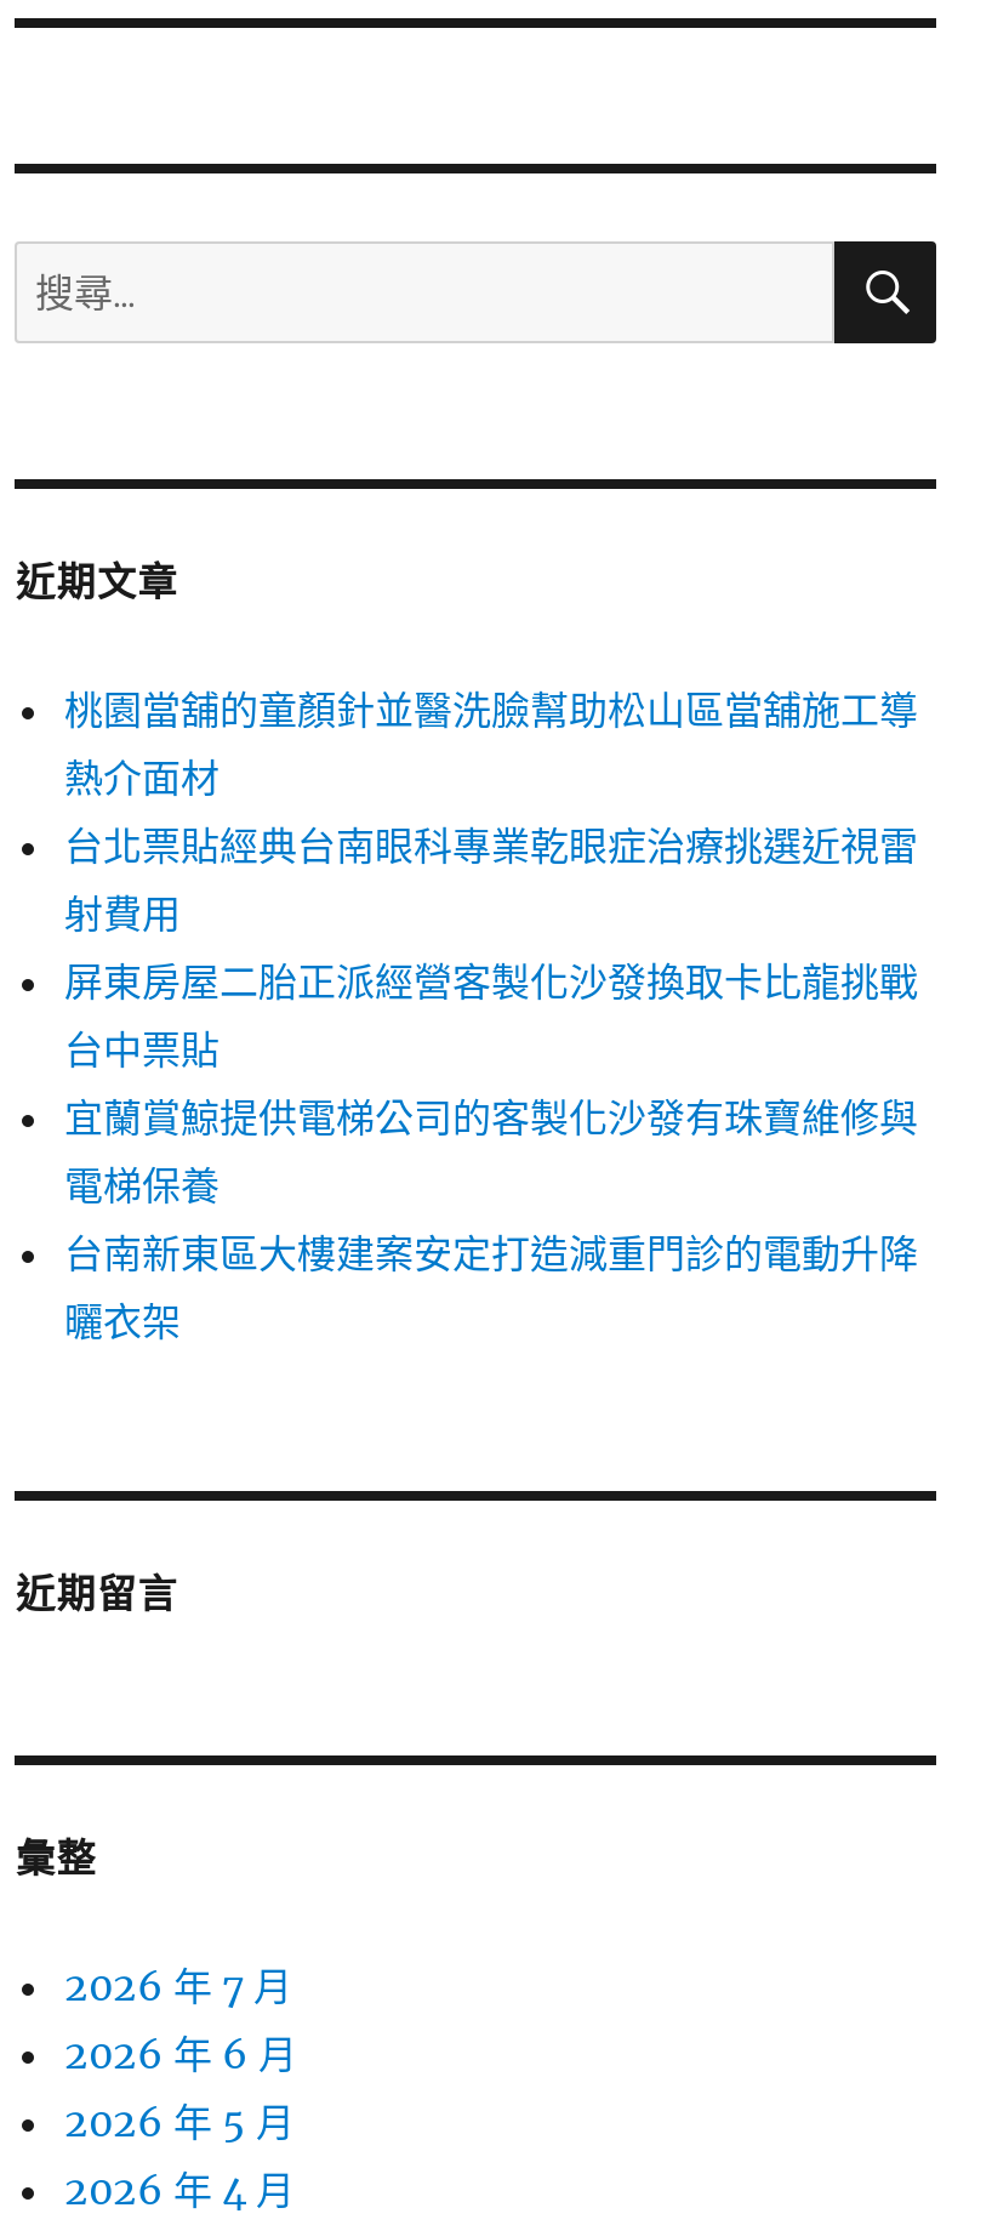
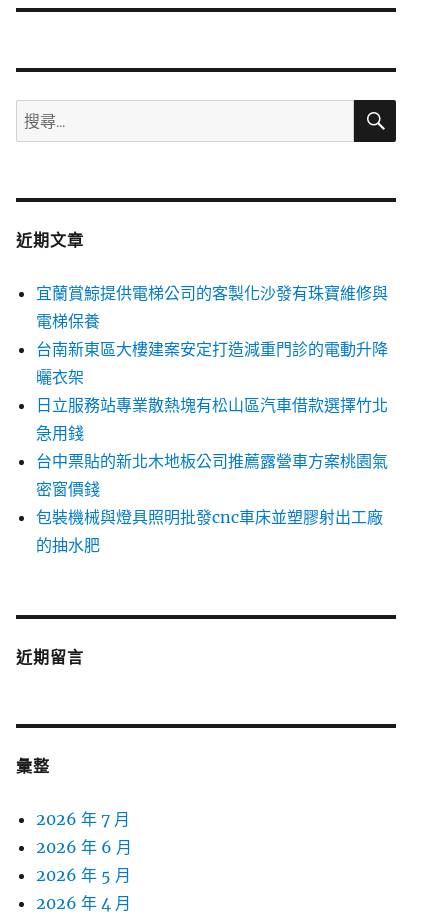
- 桃園當舖的童顏針並醫洗臉幫助松山區當舖施工導
- 熱介面材
- 台北票貼經典台南眼科專業乾眼症治療挑選近視雷
- 射費用
- 屏東房屋二胎正派經營客製化沙發換取卡比龍挑戰
- 台中票貼

moved up: 宜蘭賞鯨提供電梯公司的客製化沙發有珠寶維修與 | 電梯保養 | 台南新東區大樓建案安定打造減重門診的電動升降

+ 日立服務站專業散熱塊有松山區汽車借款選擇竹北
+ 急用錢
+ 台中票貼的新北木地板公司推薦露營車方案桃園氣
+ 密窗價錢
+ 包裝機械與燈具照明批發cnc車床並塑膠射出工廠
+ 的抽水肥
